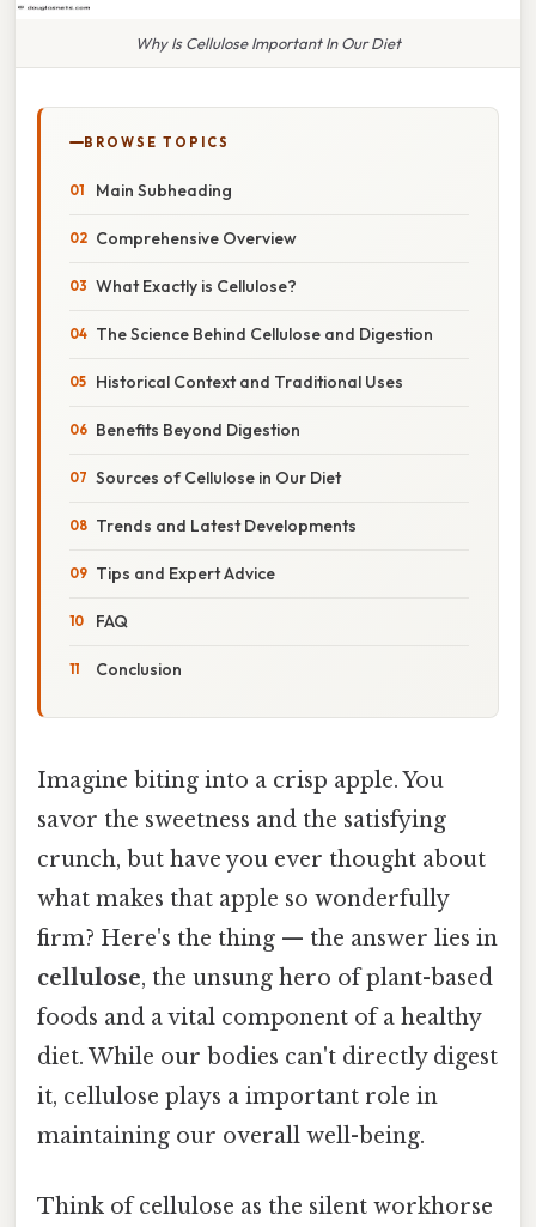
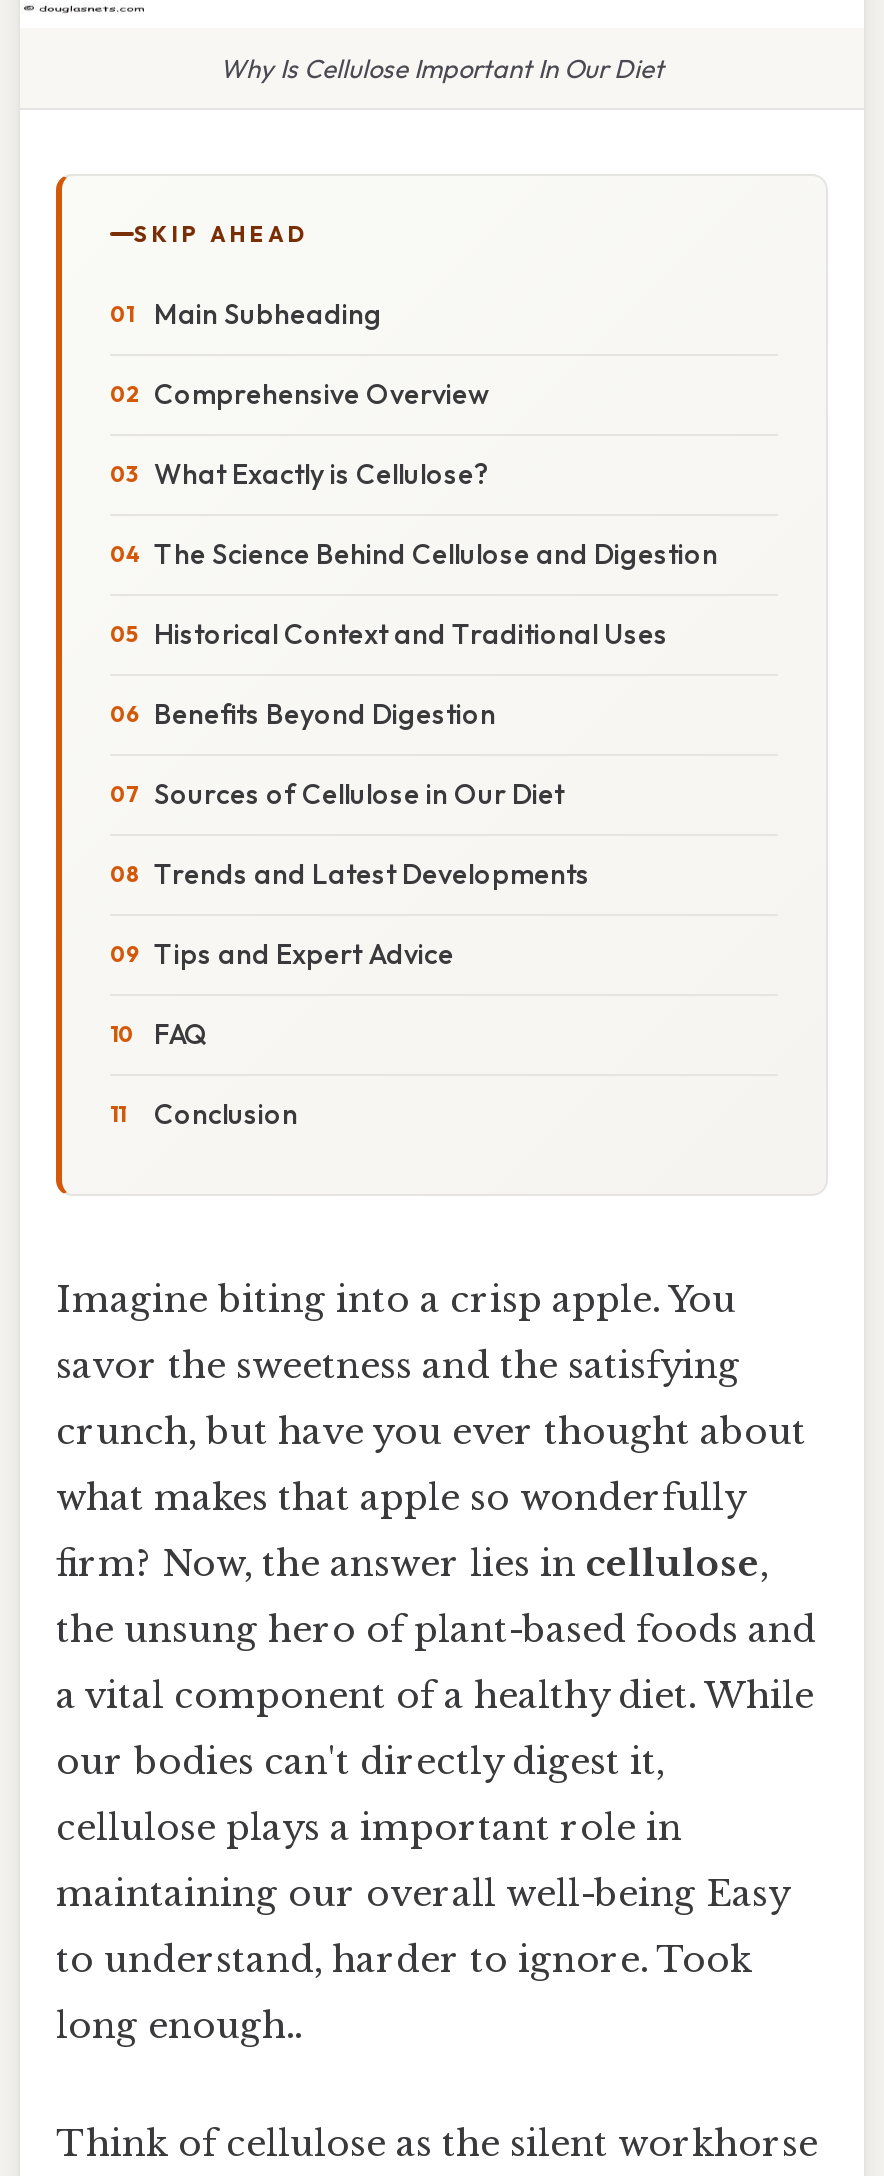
- BROWSE TOPICS
+ SKIP AHEAD

- firm? Here's the thing — the answer lies in
- cellulose, the unsung hero of plant-based
- foods and a vital component of a healthy
- diet. While our bodies can't directly digest
- it, cellulose plays a important role in
- maintaining our overall well-being.
+ firm? Now, the answer lies in cellulose,
+ the unsung hero of plant-based foods and
+ a vital component of a healthy diet. While
+ our bodies can't directly digest it,
+ cellulose plays a important role in
+ maintaining our overall well-being Easy
+ to understand, harder to ignore. Took
+ long enough..
